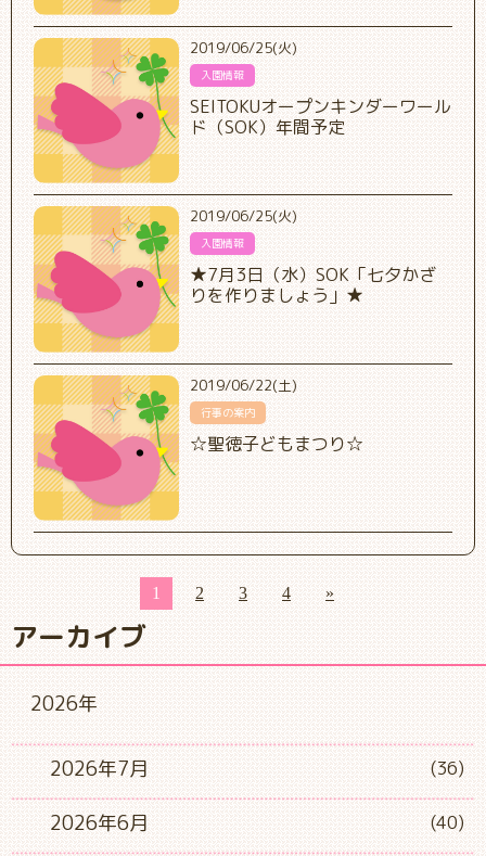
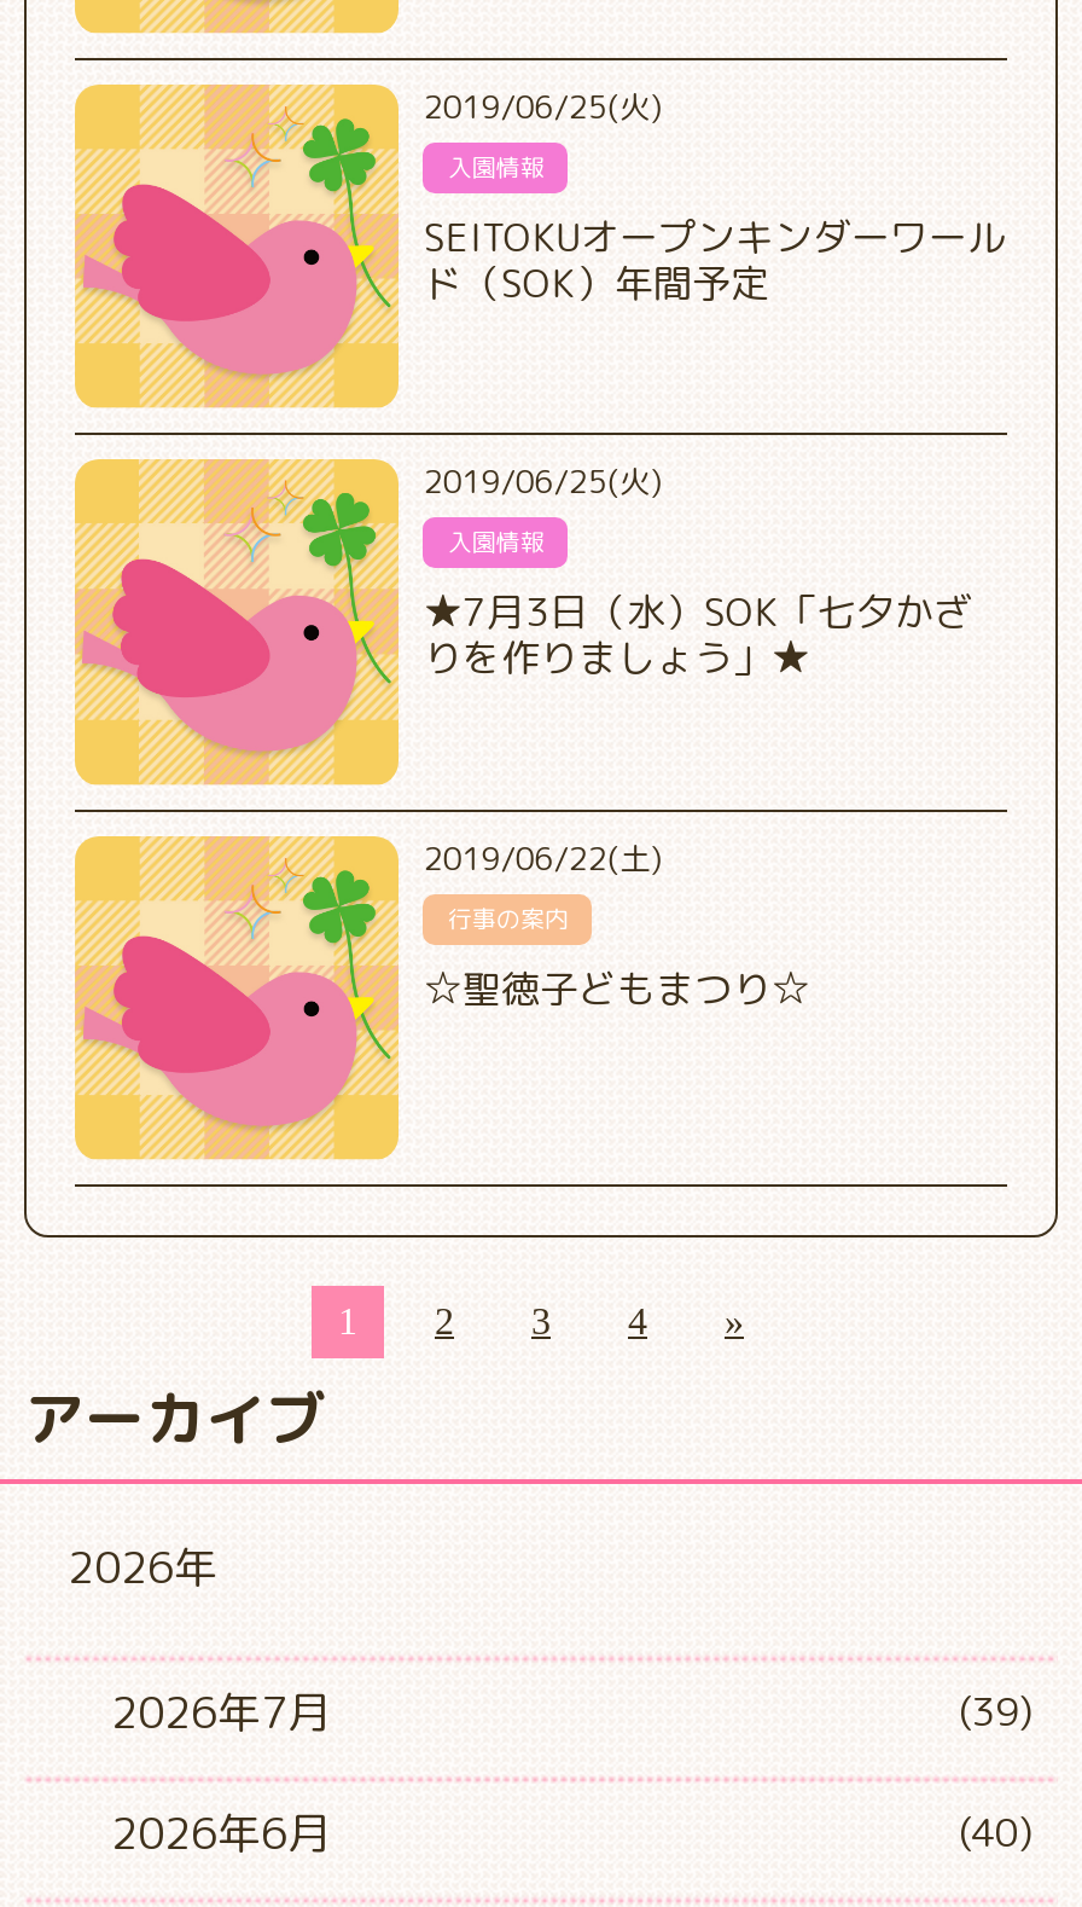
- (36)
+ (39)
